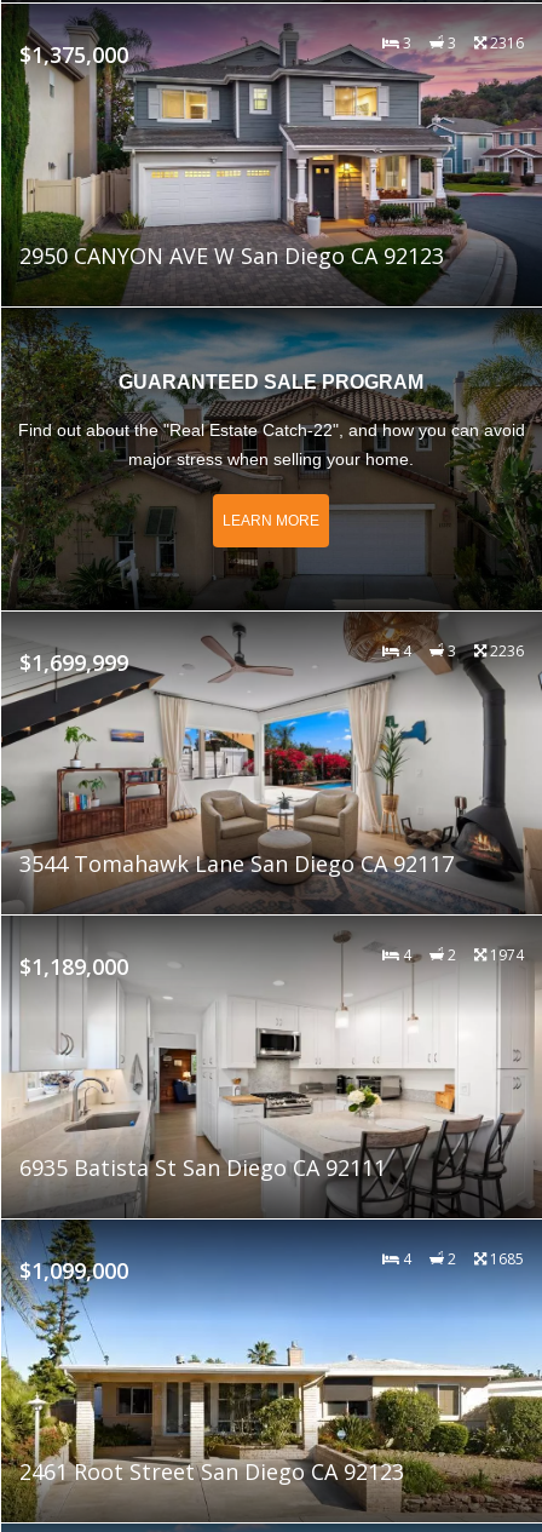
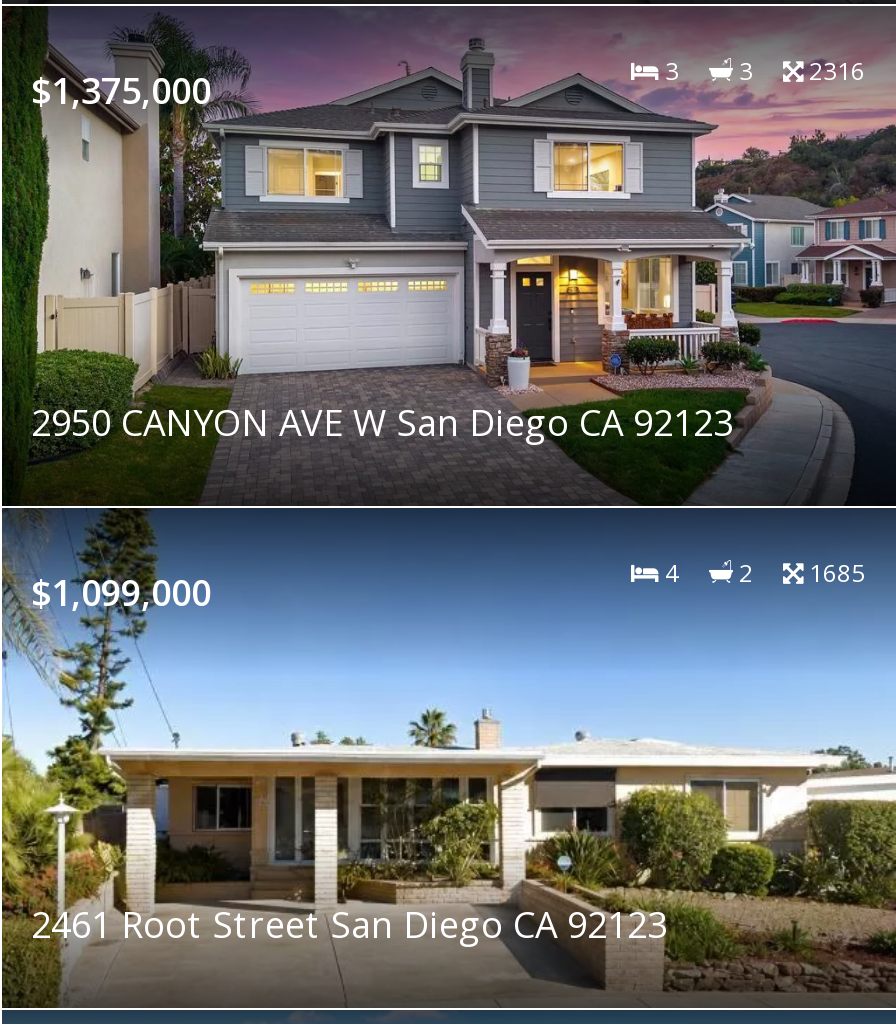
- [image]
- GUARANTEED SALE PROGRAM
- Find out about the "Real Estate Catch-22", and how you can avoid
- major stress when selling your home.
- LEARN MORE

- [image]
- $1,699,999
- 4
- 3
- 2236

- 3544 Tomahawk Lane San Diego CA 92117

- $1,189,000
- 4
- 2
- 1974

- 6935 Batista St San Diego CA 92111
